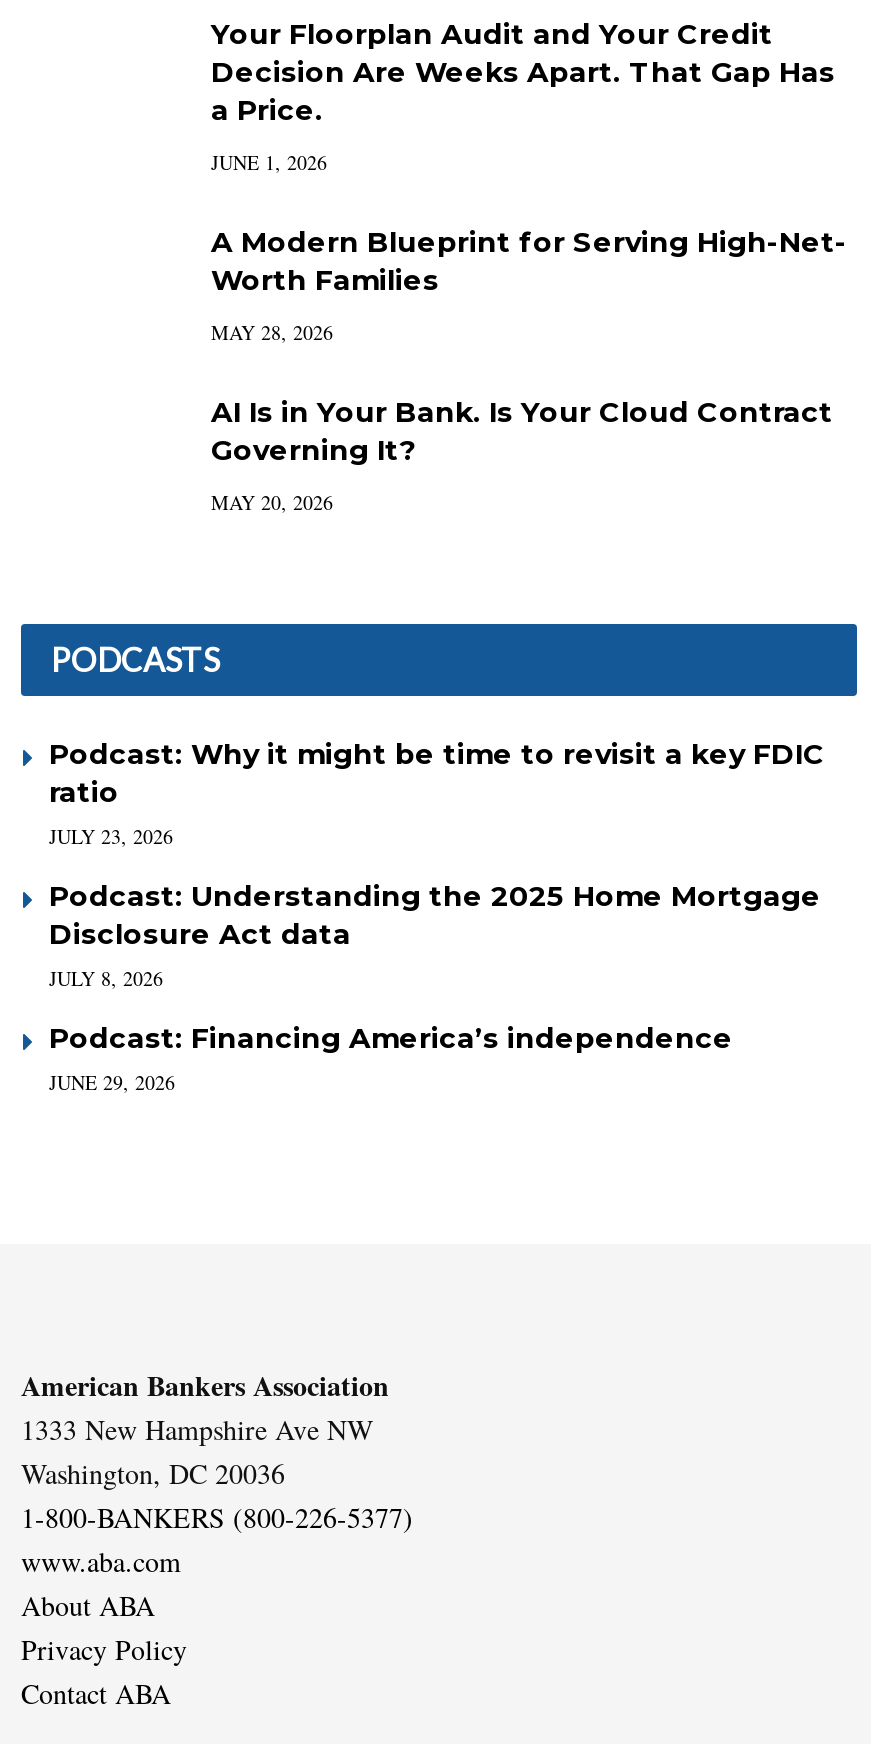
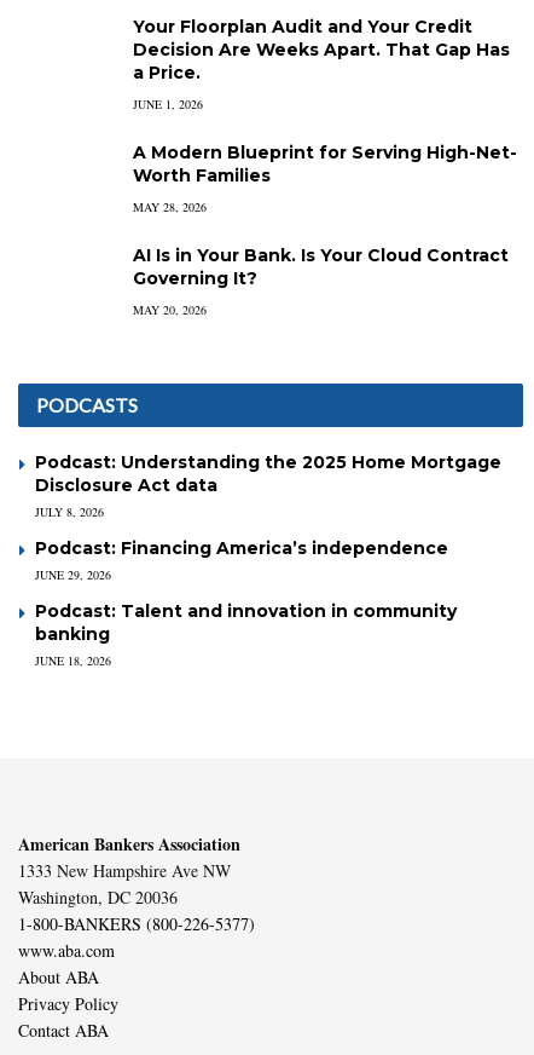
- Podcast: Why it might be time to revisit a key FDIC
- ratio
- JULY 23, 2026

moved up: Podcast: Understanding the 2025 Home Mortgage | Disclosure Act data | JULY 8, 2026 | Podcast: Financing America’s independence | JUNE 29, 2026

+ Podcast: Talent and innovation in community
+ banking
+ JUNE 18, 2026
